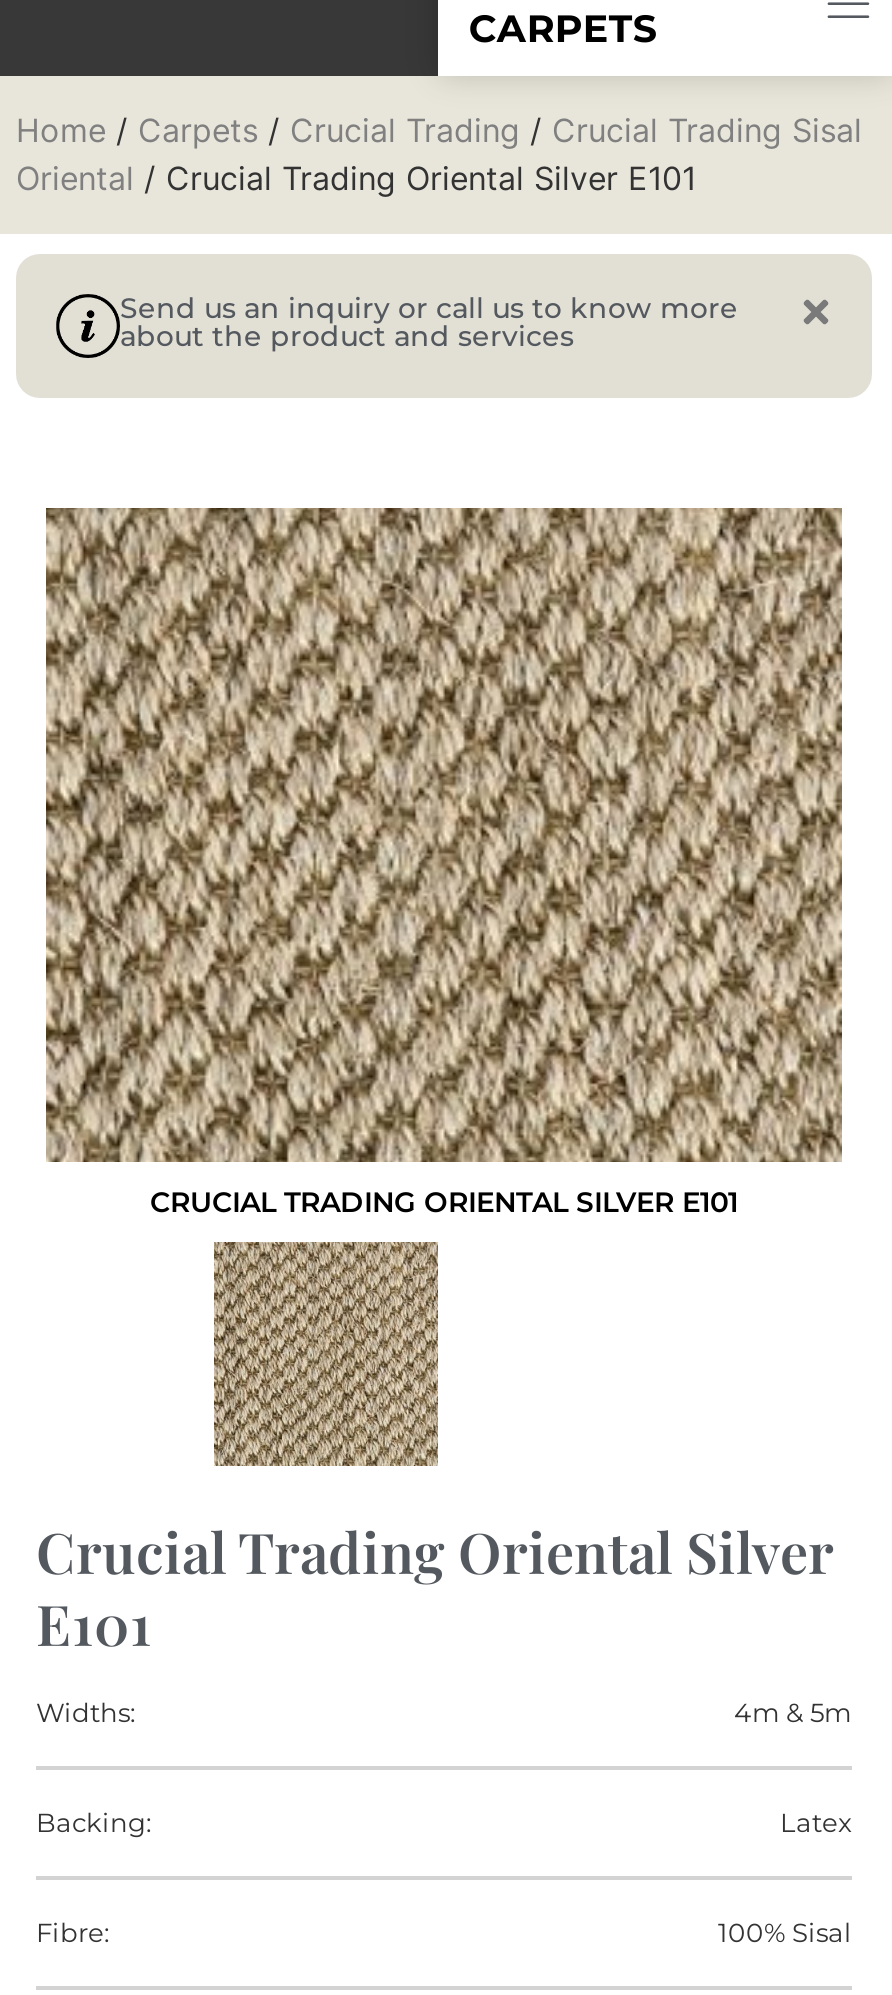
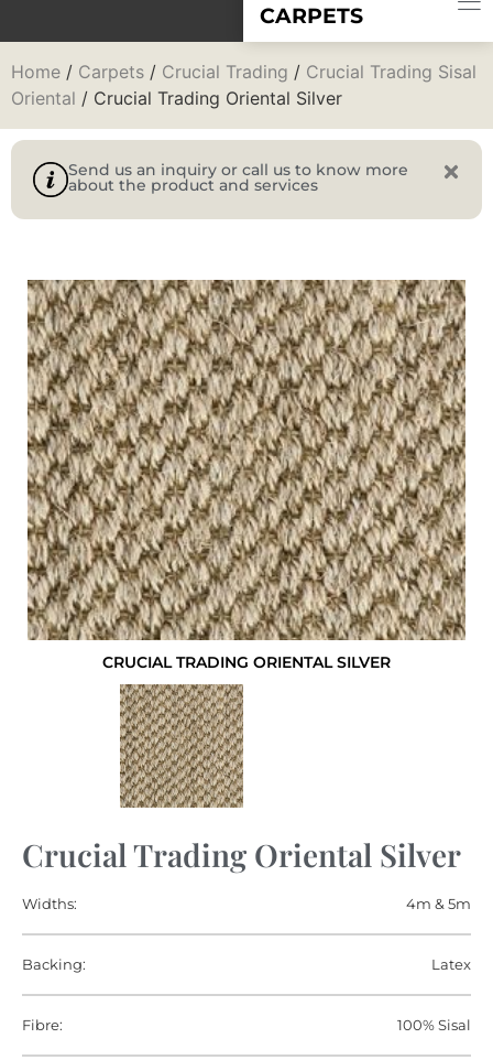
- Oriental / Crucial Trading Oriental Silver E101
+ Oriental / Crucial Trading Oriental Silver

- CRUCIAL TRADING ORIENTAL SILVER E101
+ CRUCIAL TRADING ORIENTAL SILVER

- E101
